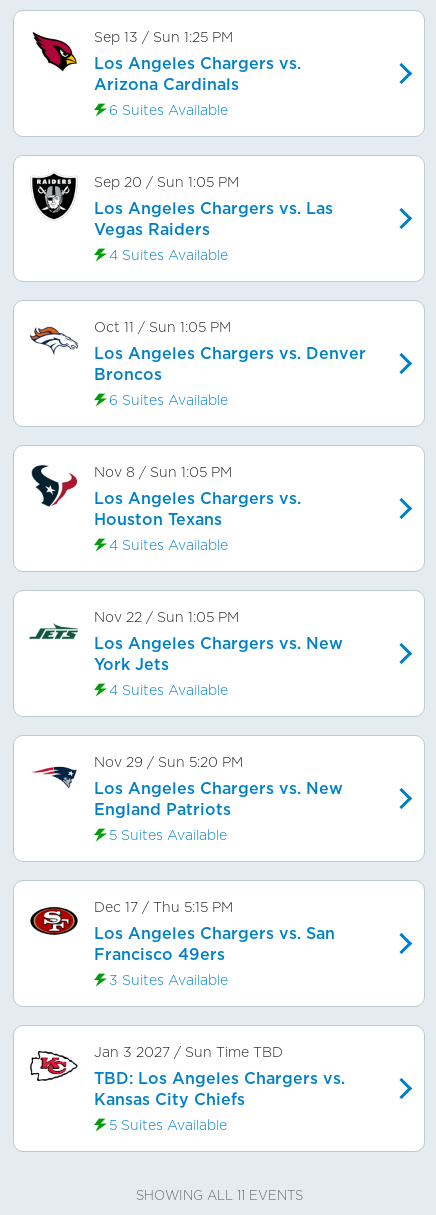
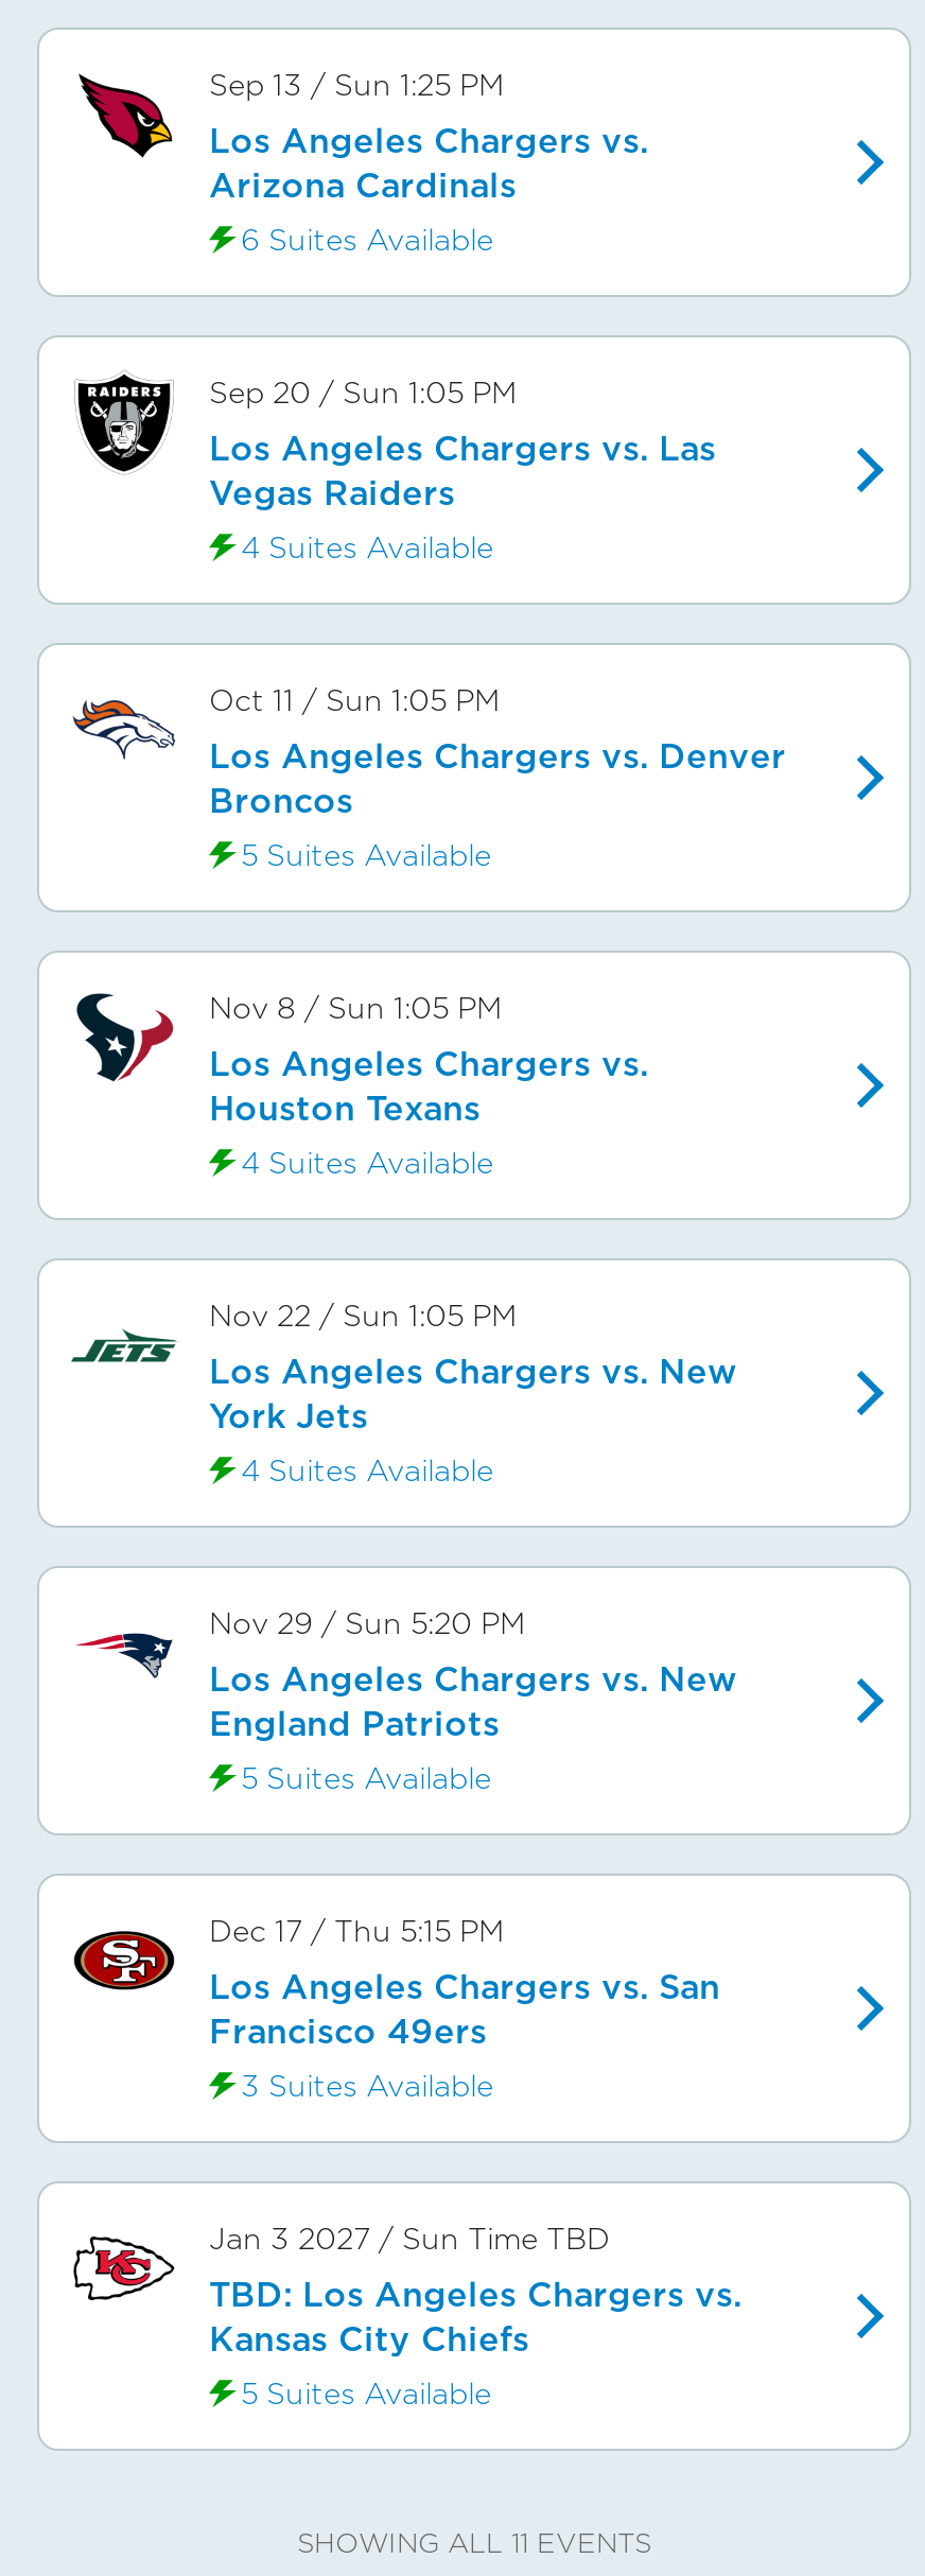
- 6 Suites Available
+ 5 Suites Available
